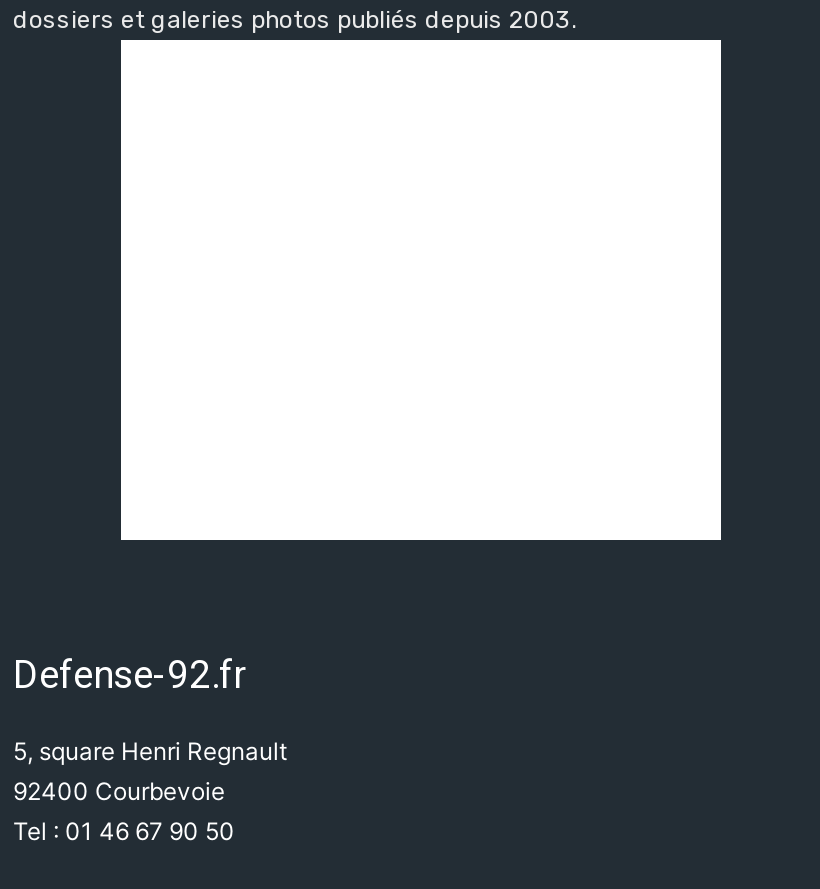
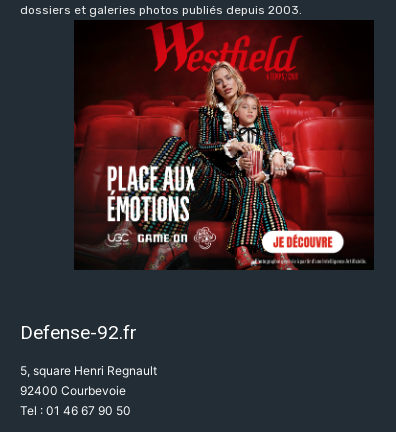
+ [image]
